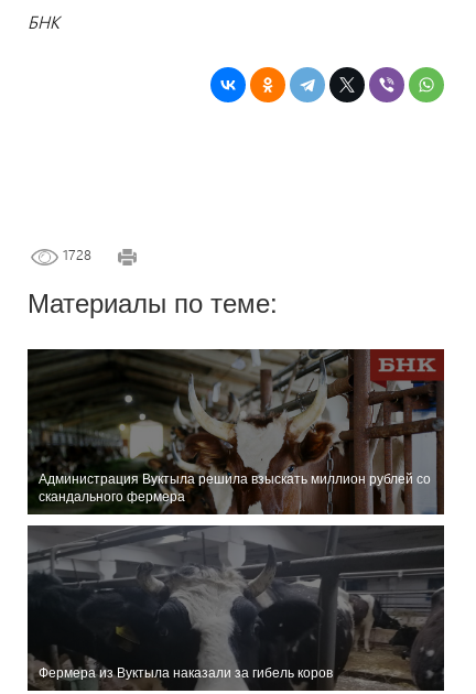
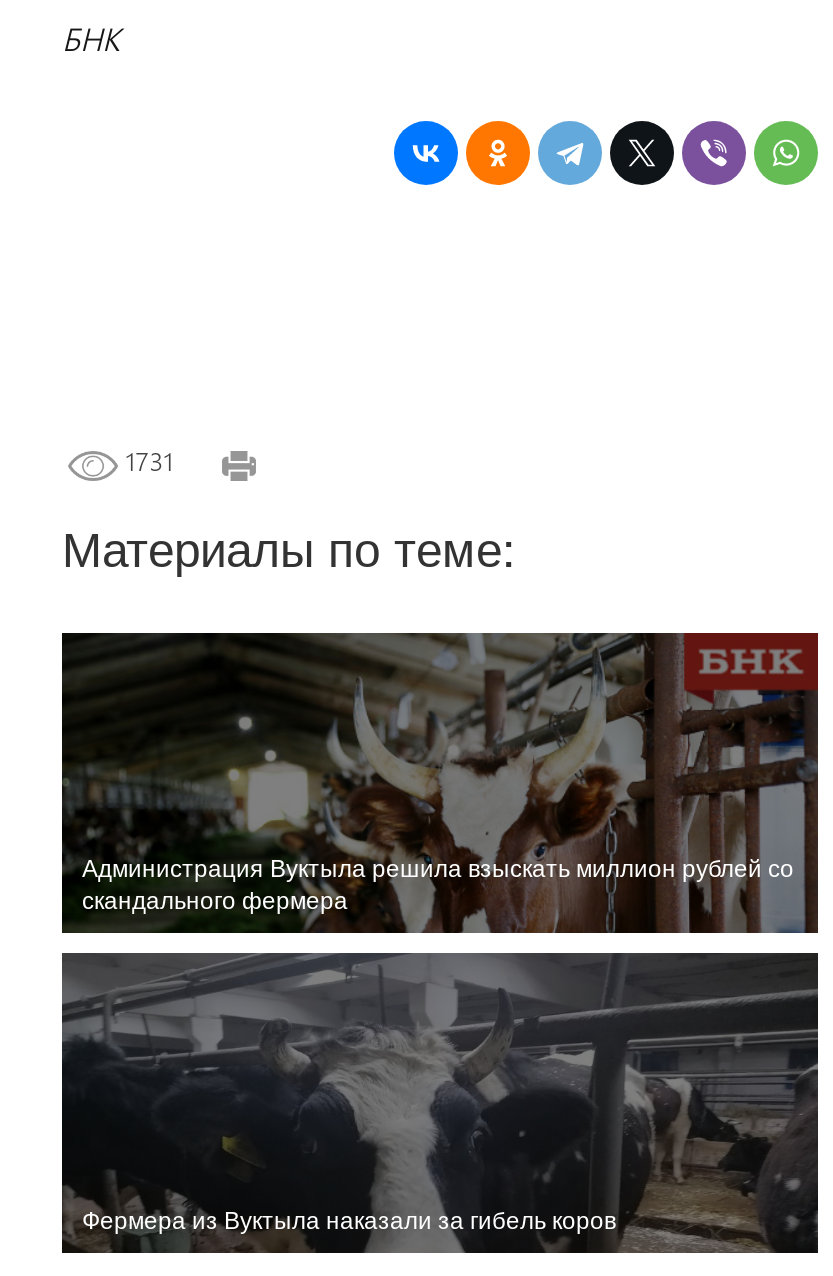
- 1728
+ 1731
